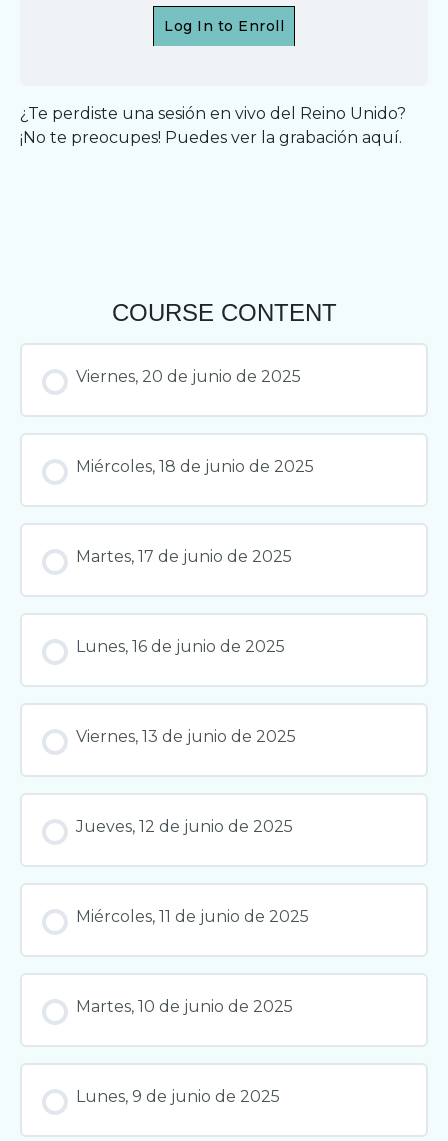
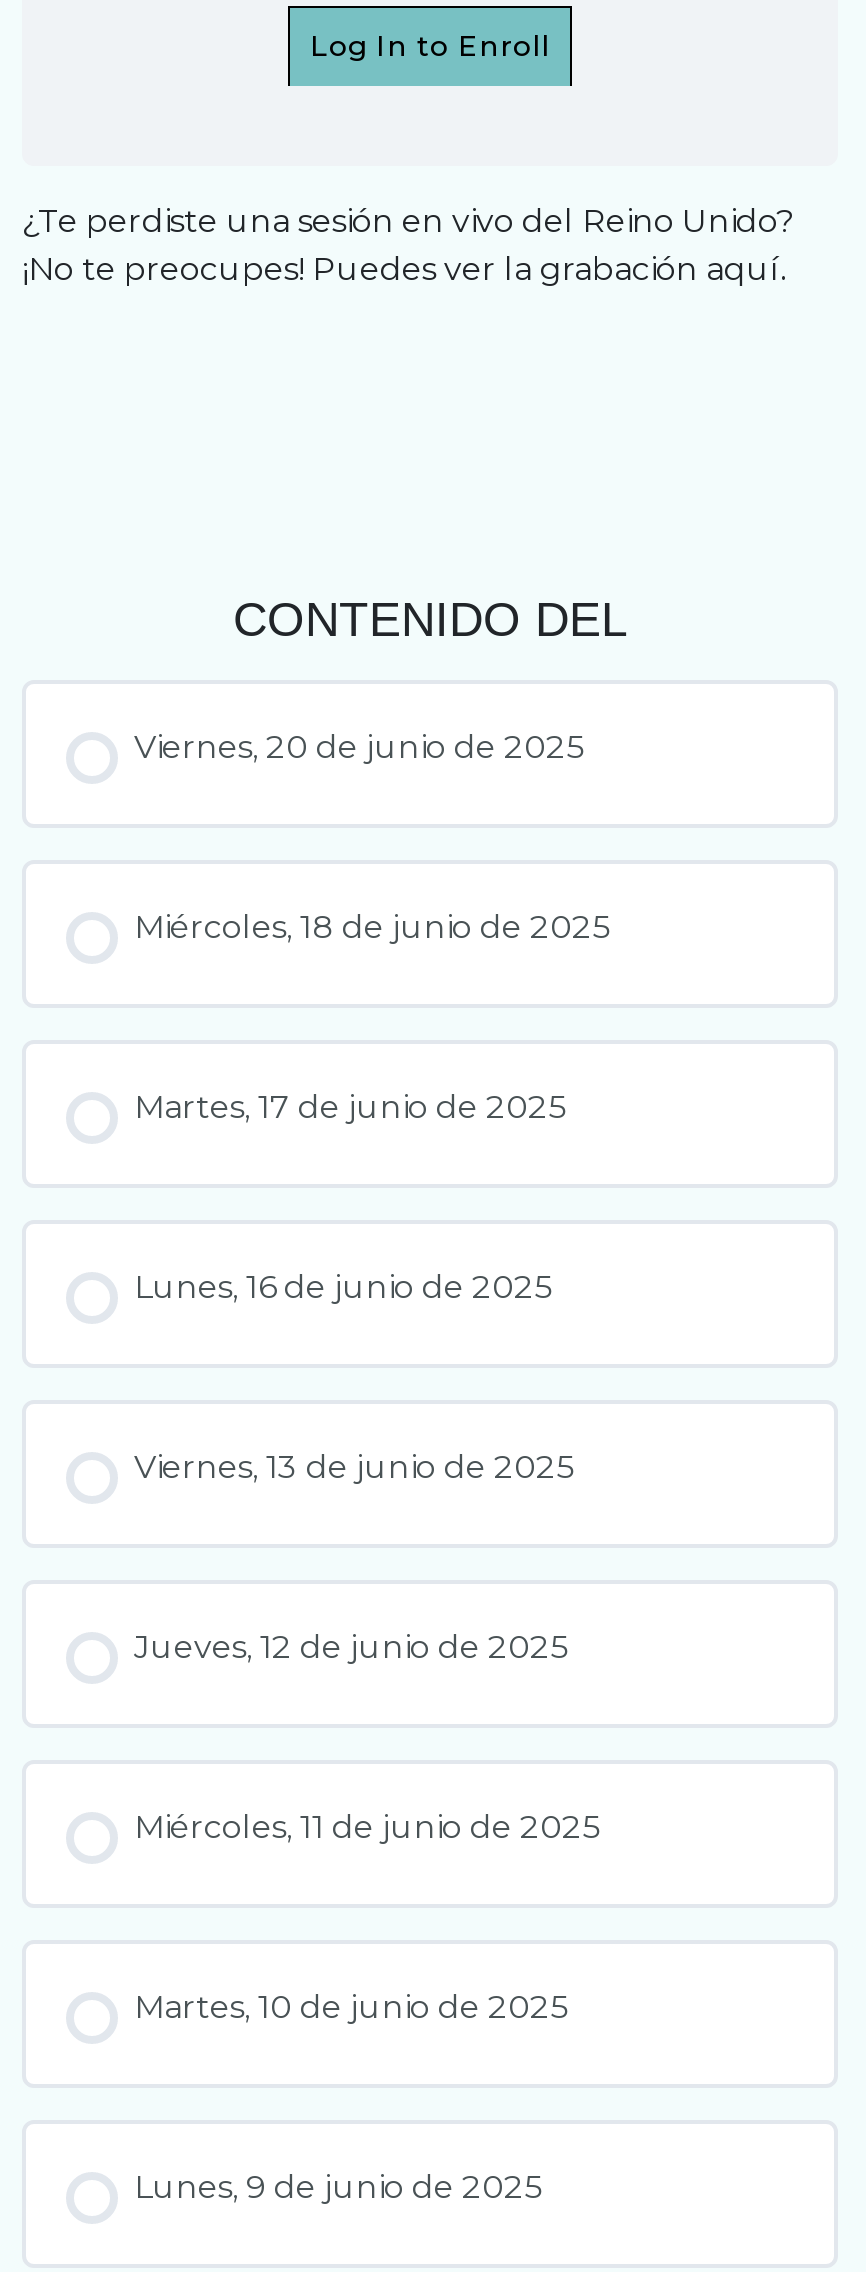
- COURSE CONTENT
+ CONTENIDO DEL
